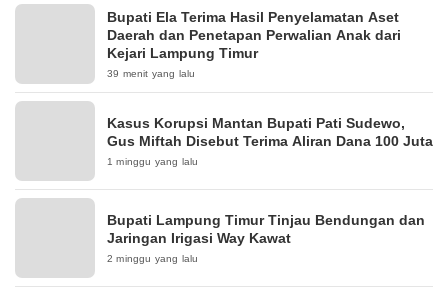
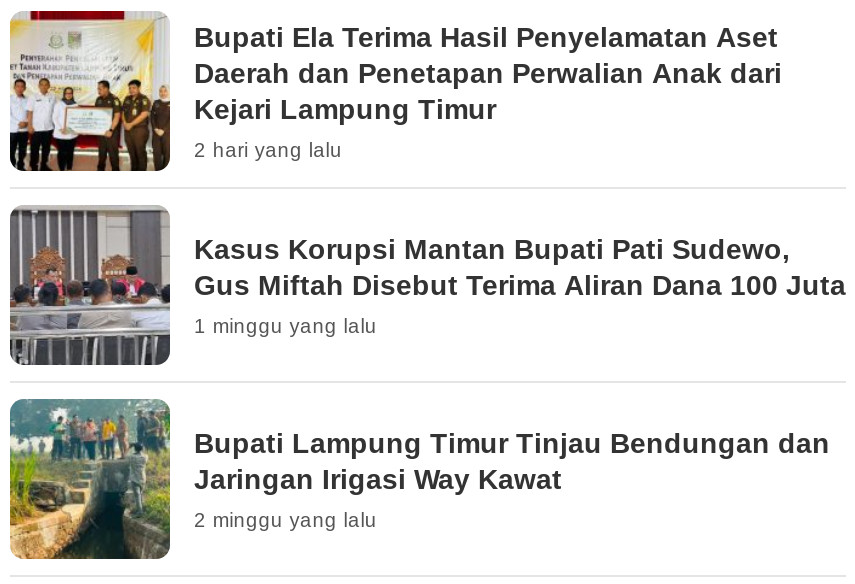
+ [image]

+ [image]

- 39 menit yang lalu
+ 2 hari yang lalu

+ [image]
